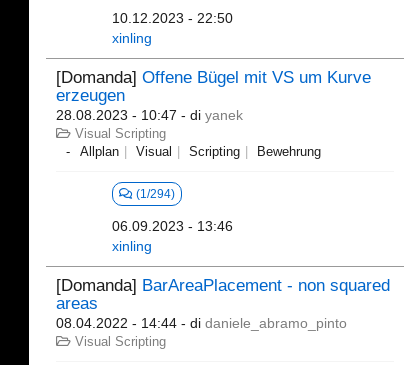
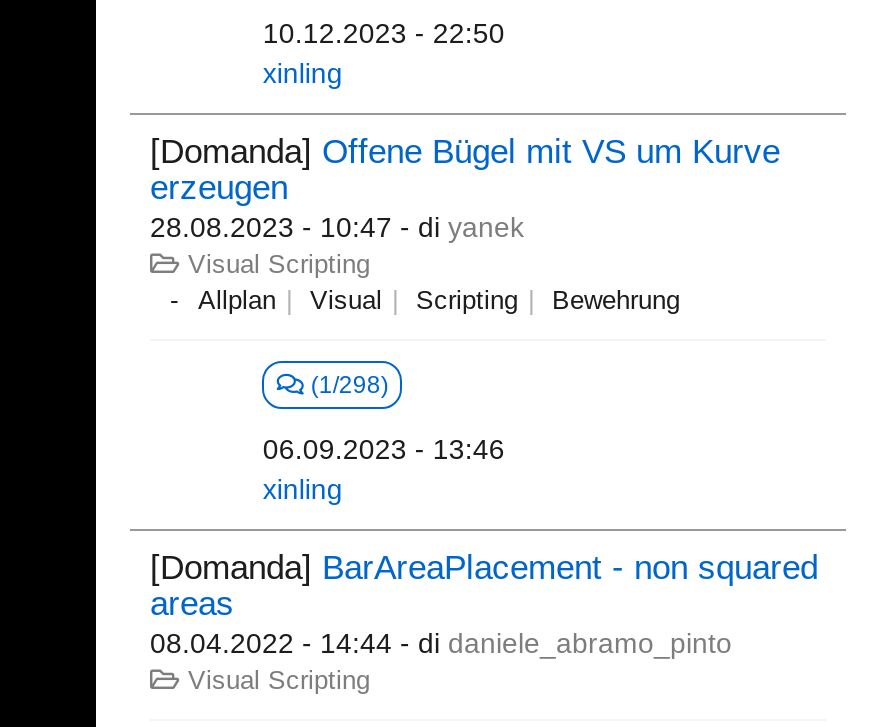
- (1/294)
+ (1/298)
